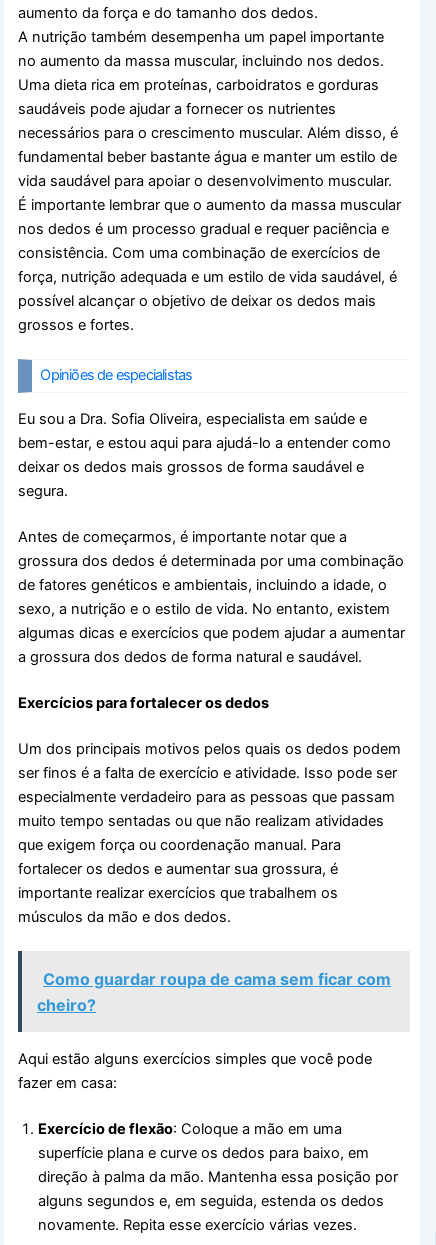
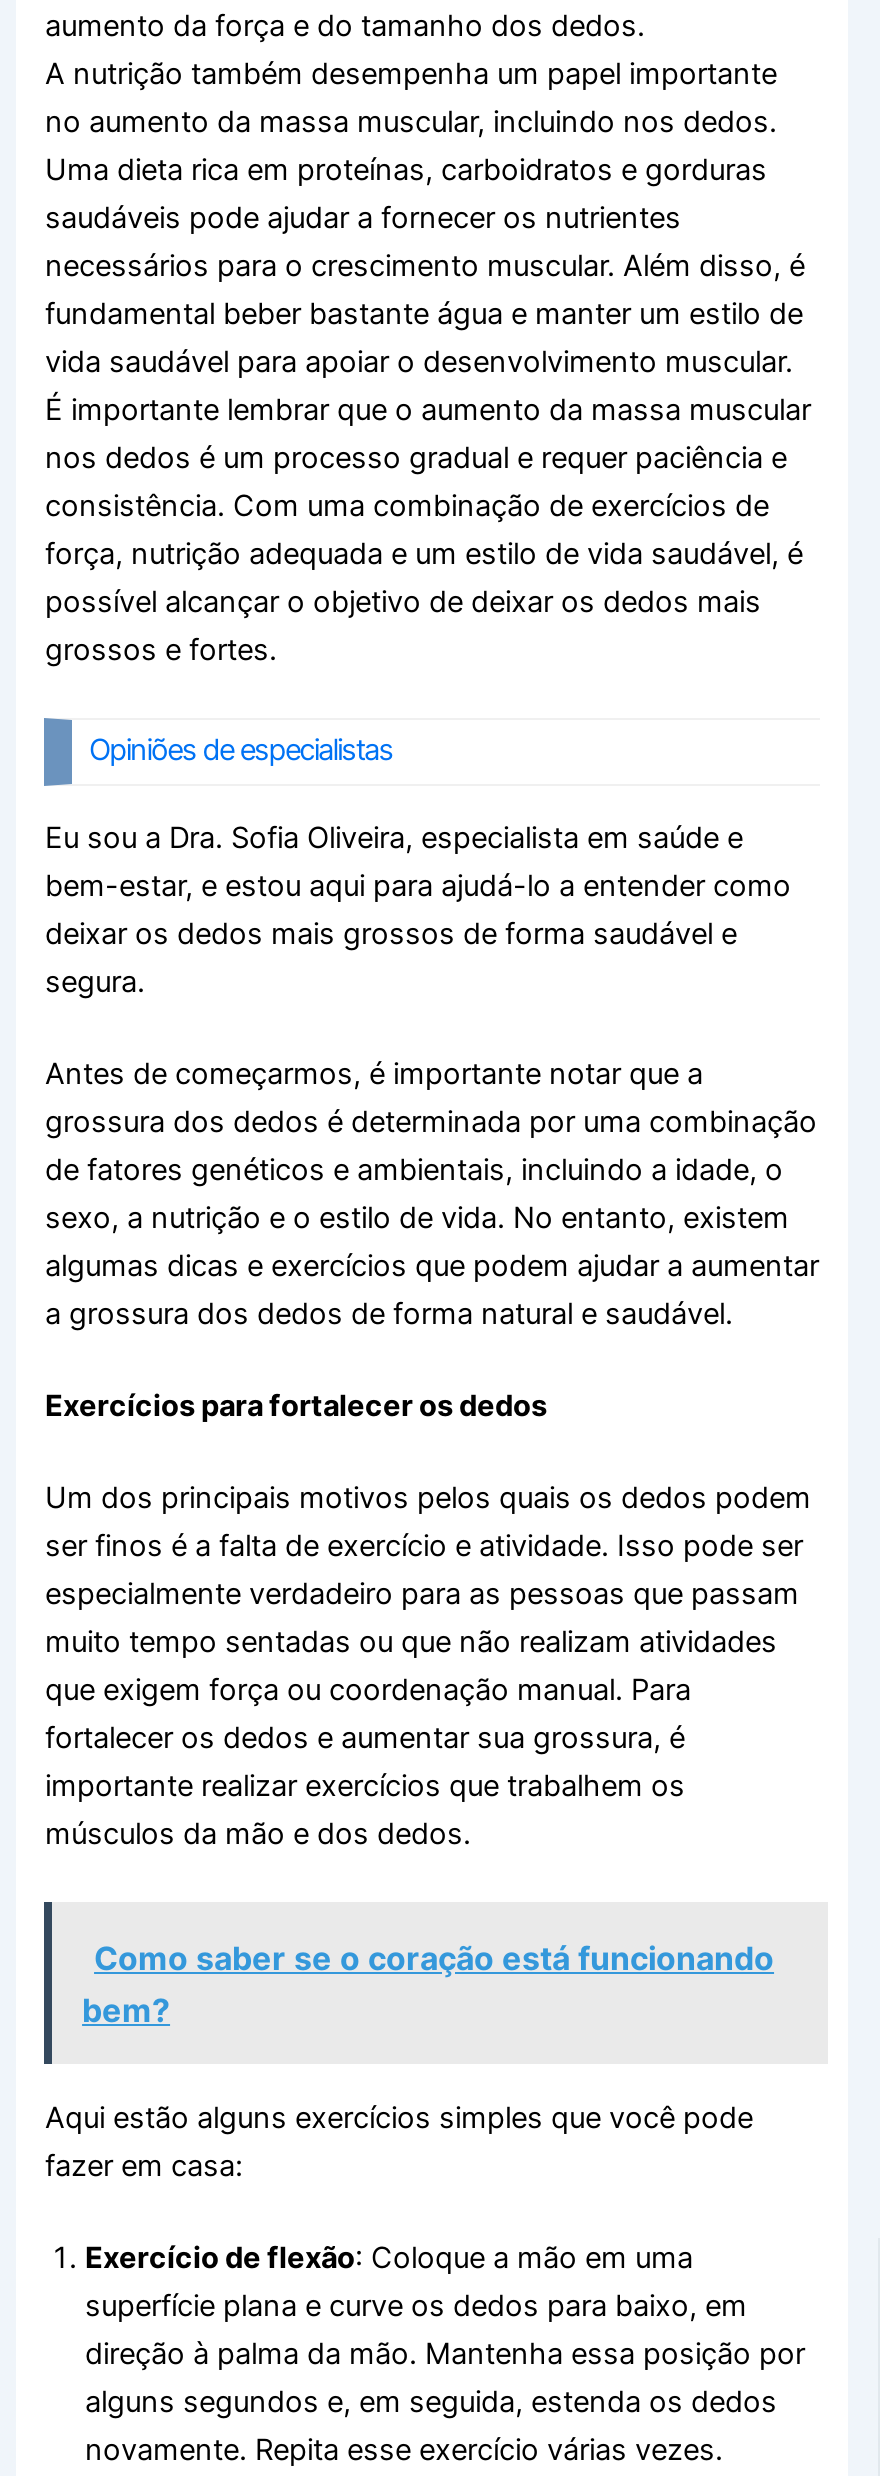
- Como guardar roupa de cama sem ficar com
- cheiro?
+ Como saber se o coração está funcionando
+ bem?
